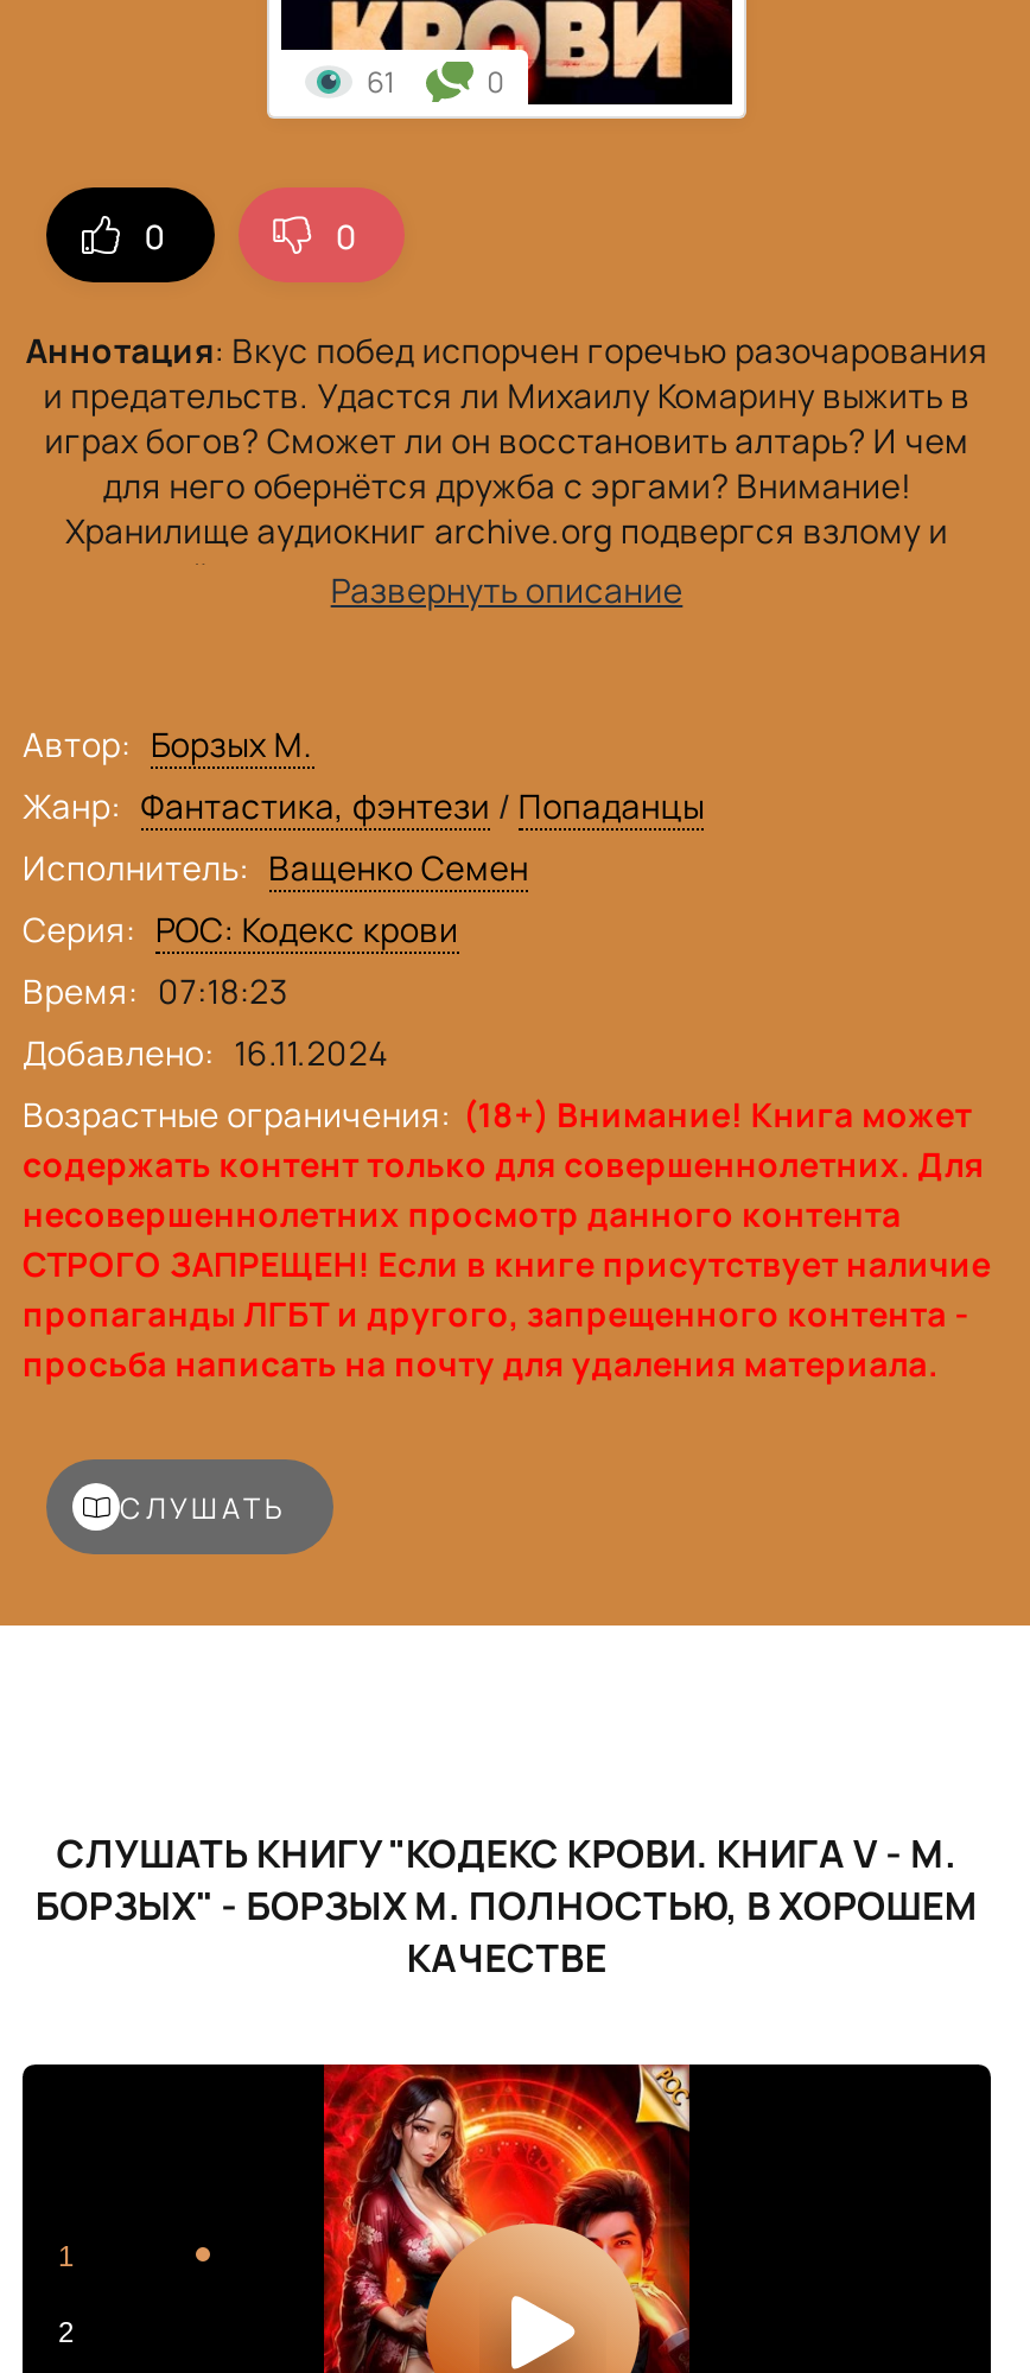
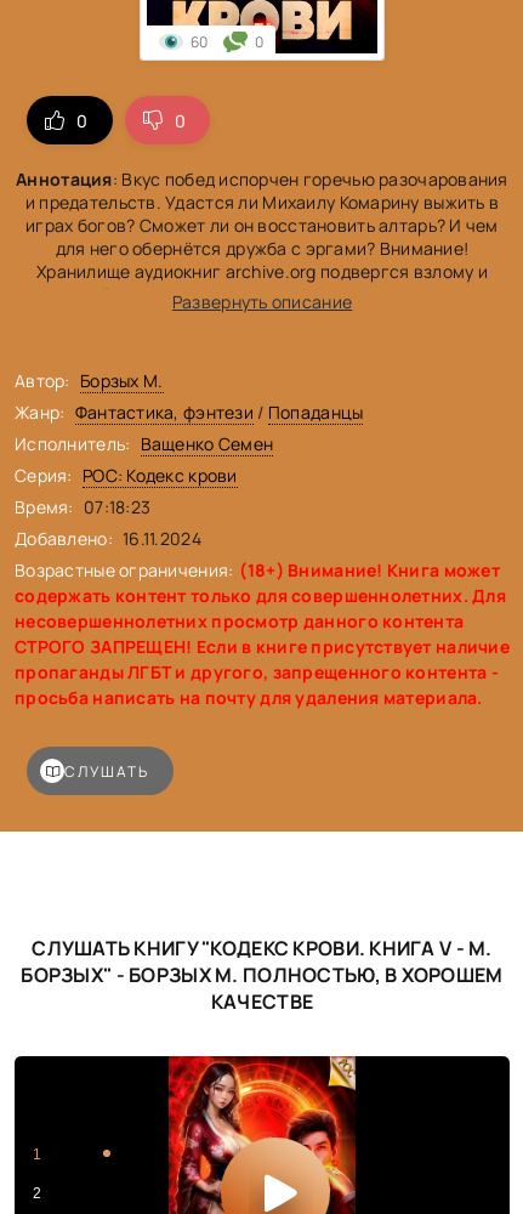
- 61
+ 60
